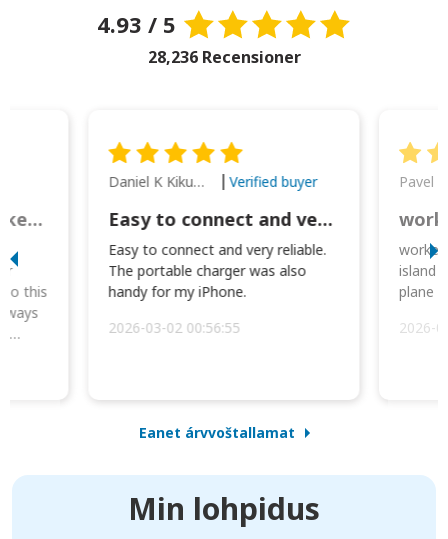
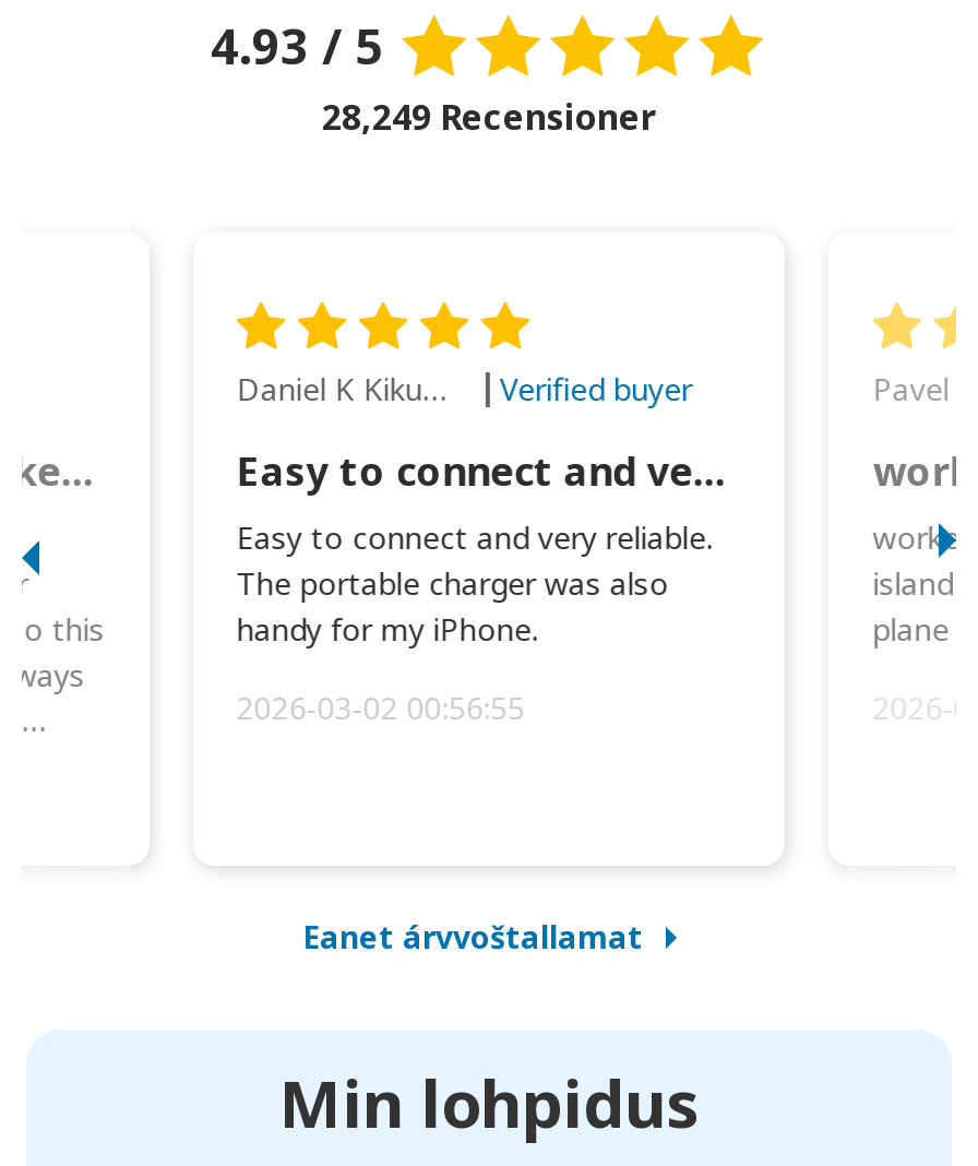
- 28,236 Recensioner
+ 28,249 Recensioner
